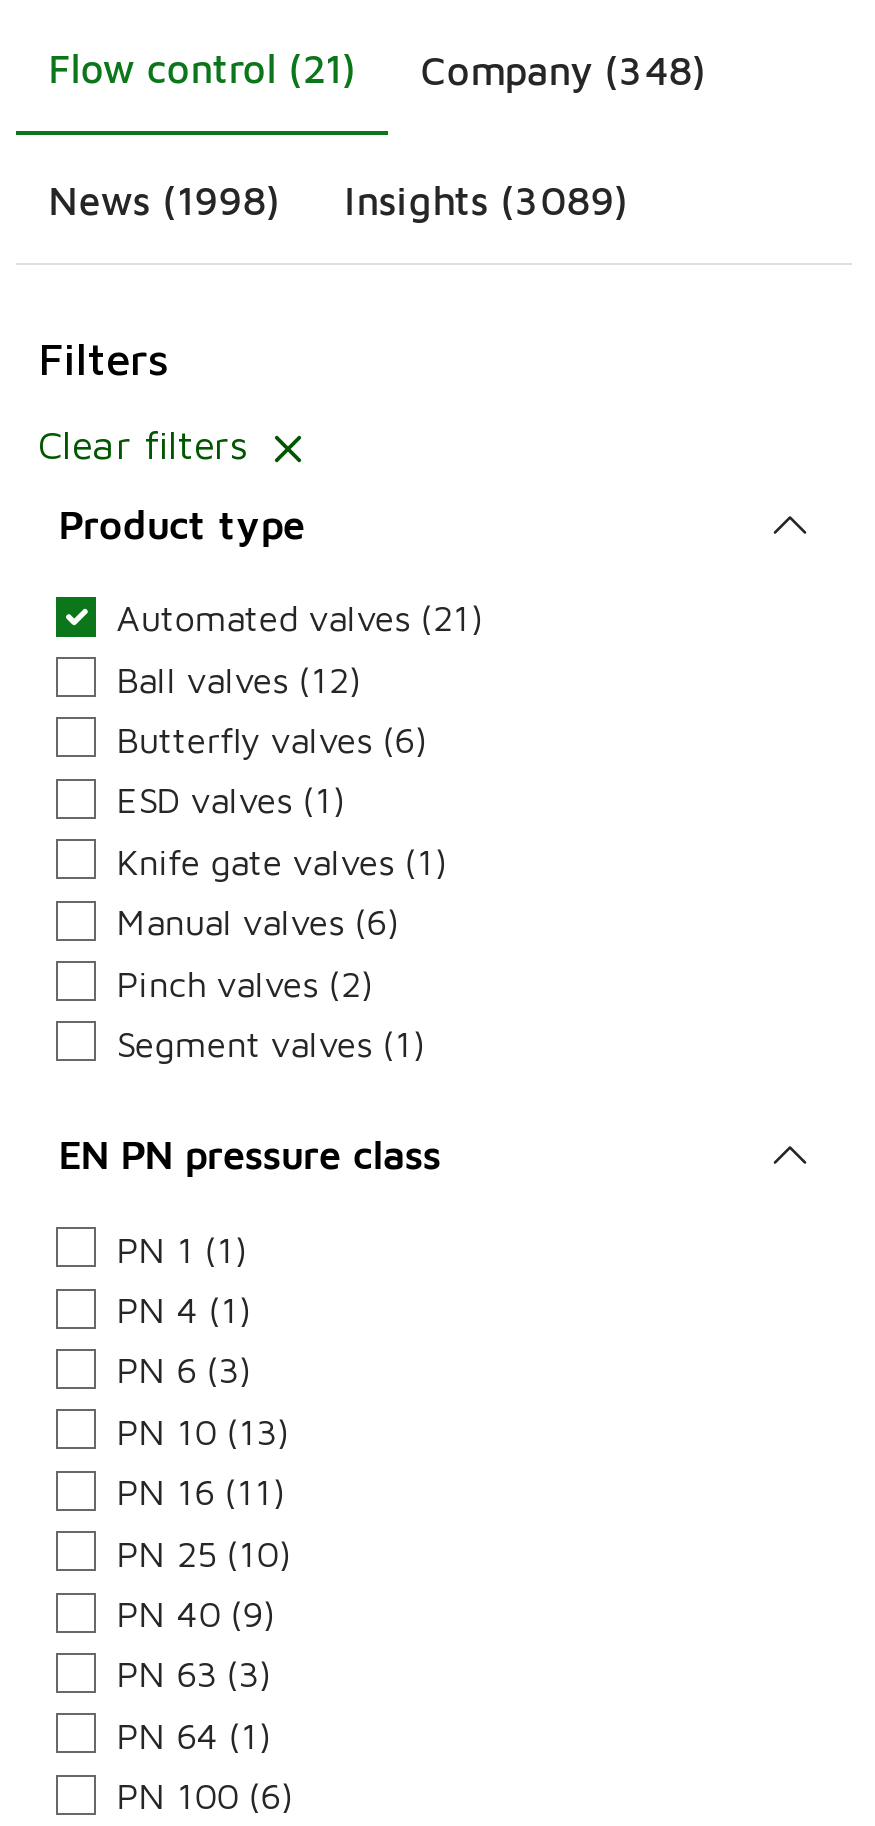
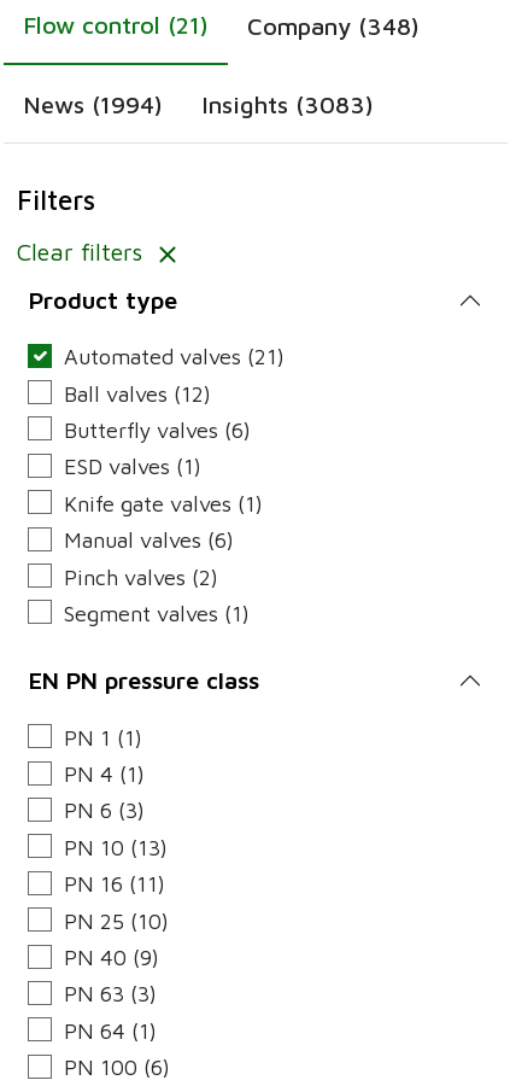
- News (1998)
+ News (1994)

- Insights (3089)
+ Insights (3083)
